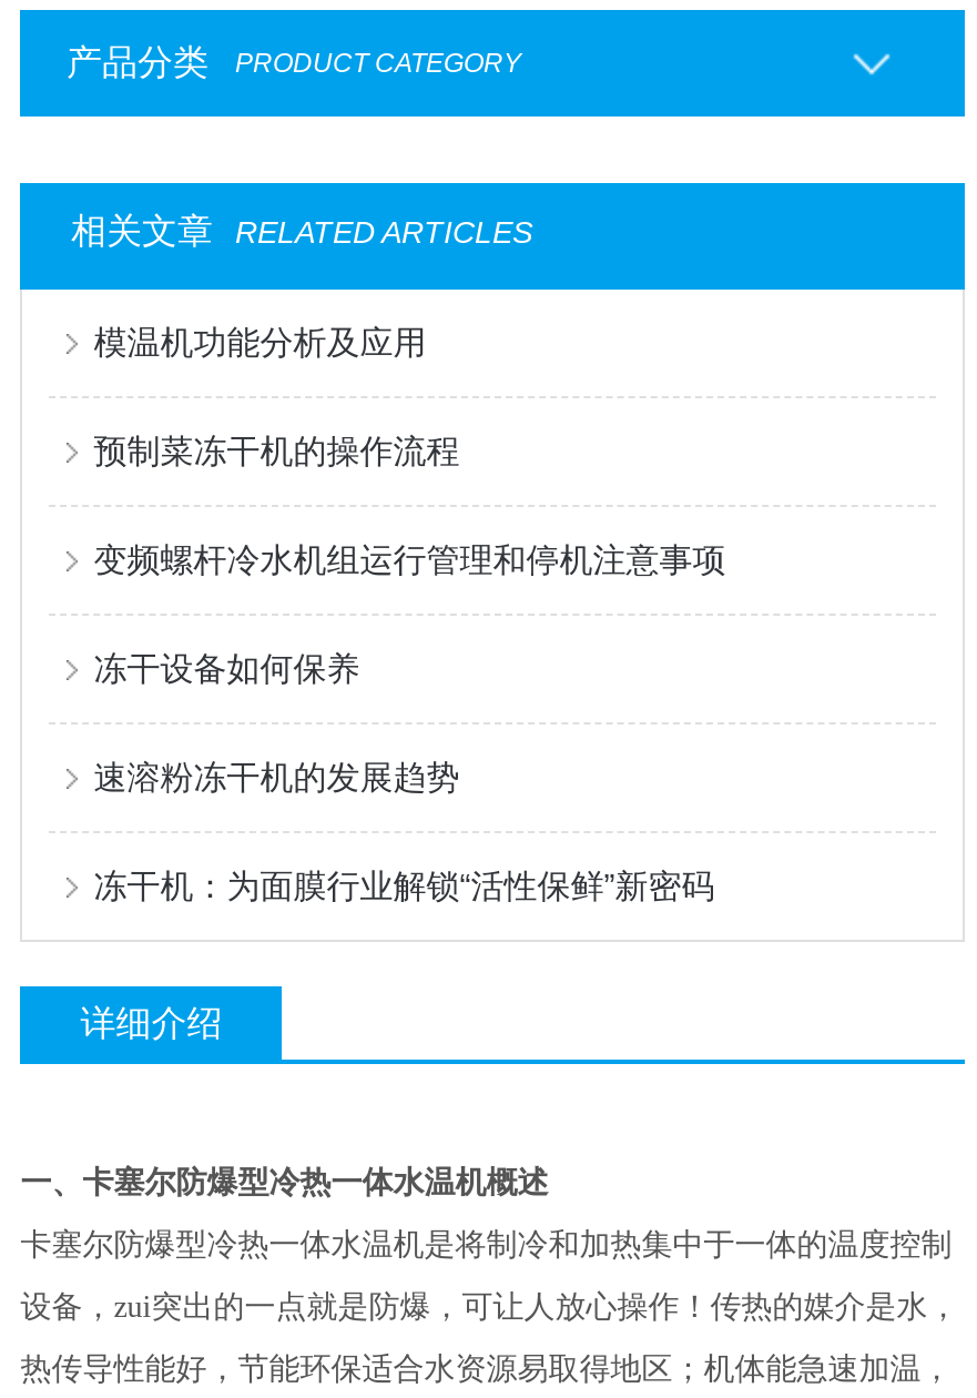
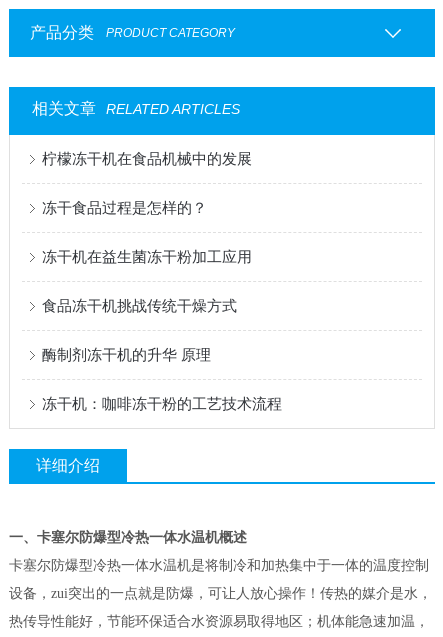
- 模温机功能分析及应用
+ 柠檬冻干机在食品机械中的发展

- 预制菜冻干机的操作流程
+ 冻干食品过程是怎样的？

- 变频螺杆冷水机组运行管理和停机注意事项
+ 冻干机在益生菌冻干粉加工应用

- 冻干设备如何保养
+ 食品冻干机挑战传统干燥方式

- 速溶粉冻干机的发展趋势
+ 酶制剂冻干机的升华 原理

- 冻干机：为面膜行业解锁“活性保鲜”新密码
+ 冻干机：咖啡冻干粉的工艺技术流程
